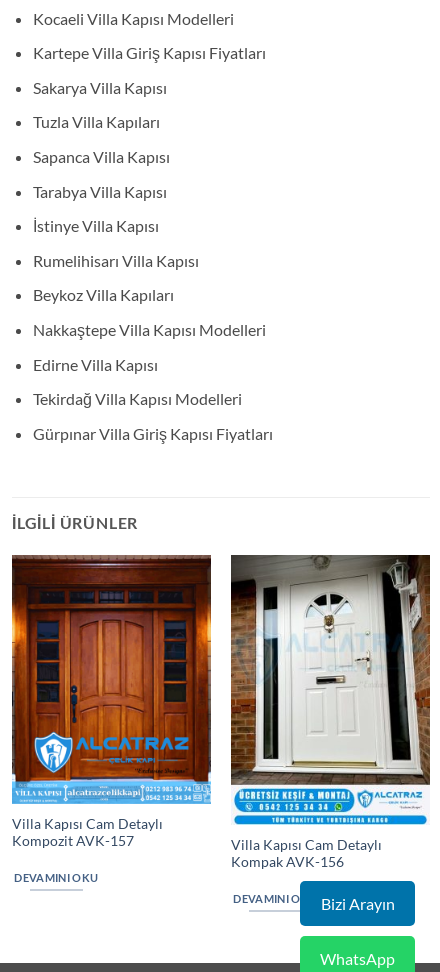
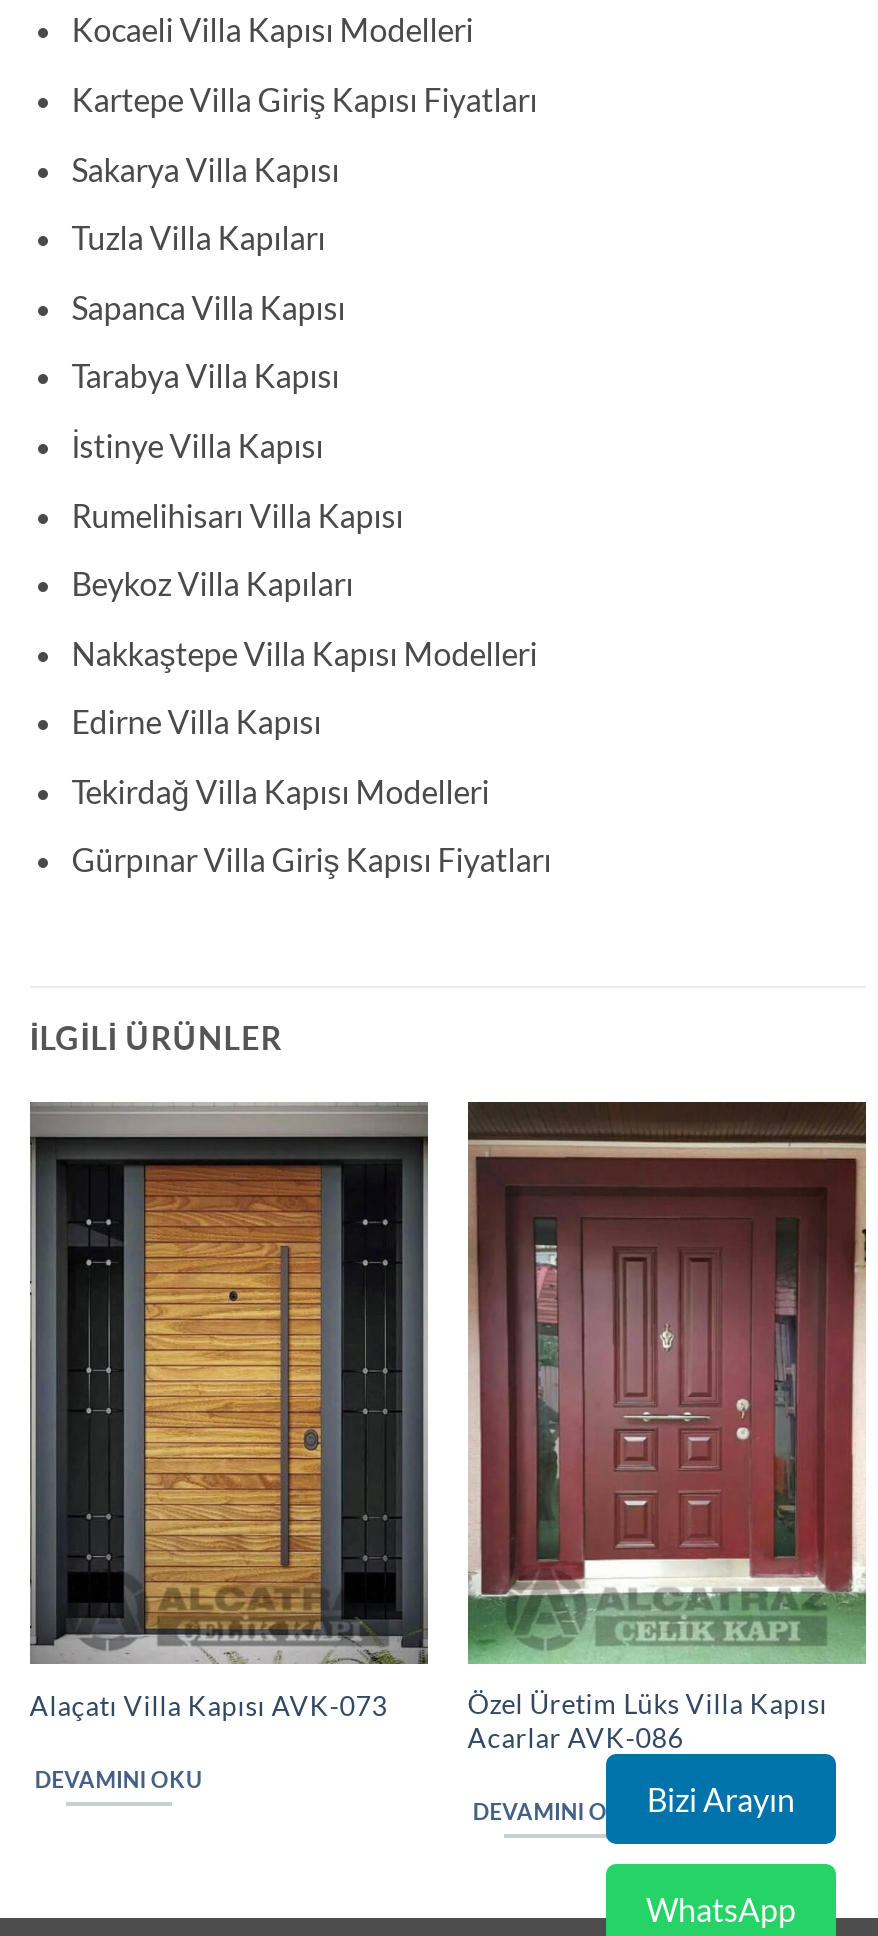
- [image]
- Villa Kapısı Cam Detaylı
- Kompozit AVK-157
+ [image]
+ Alaçatı Villa Kapısı AVK-073

- [image]
- Villa Kapısı Cam Detaylı
- Kompak AVK-156
+ [image]
+ Özel Üretim Lüks Villa Kapısı
+ Acarlar AVK-086
